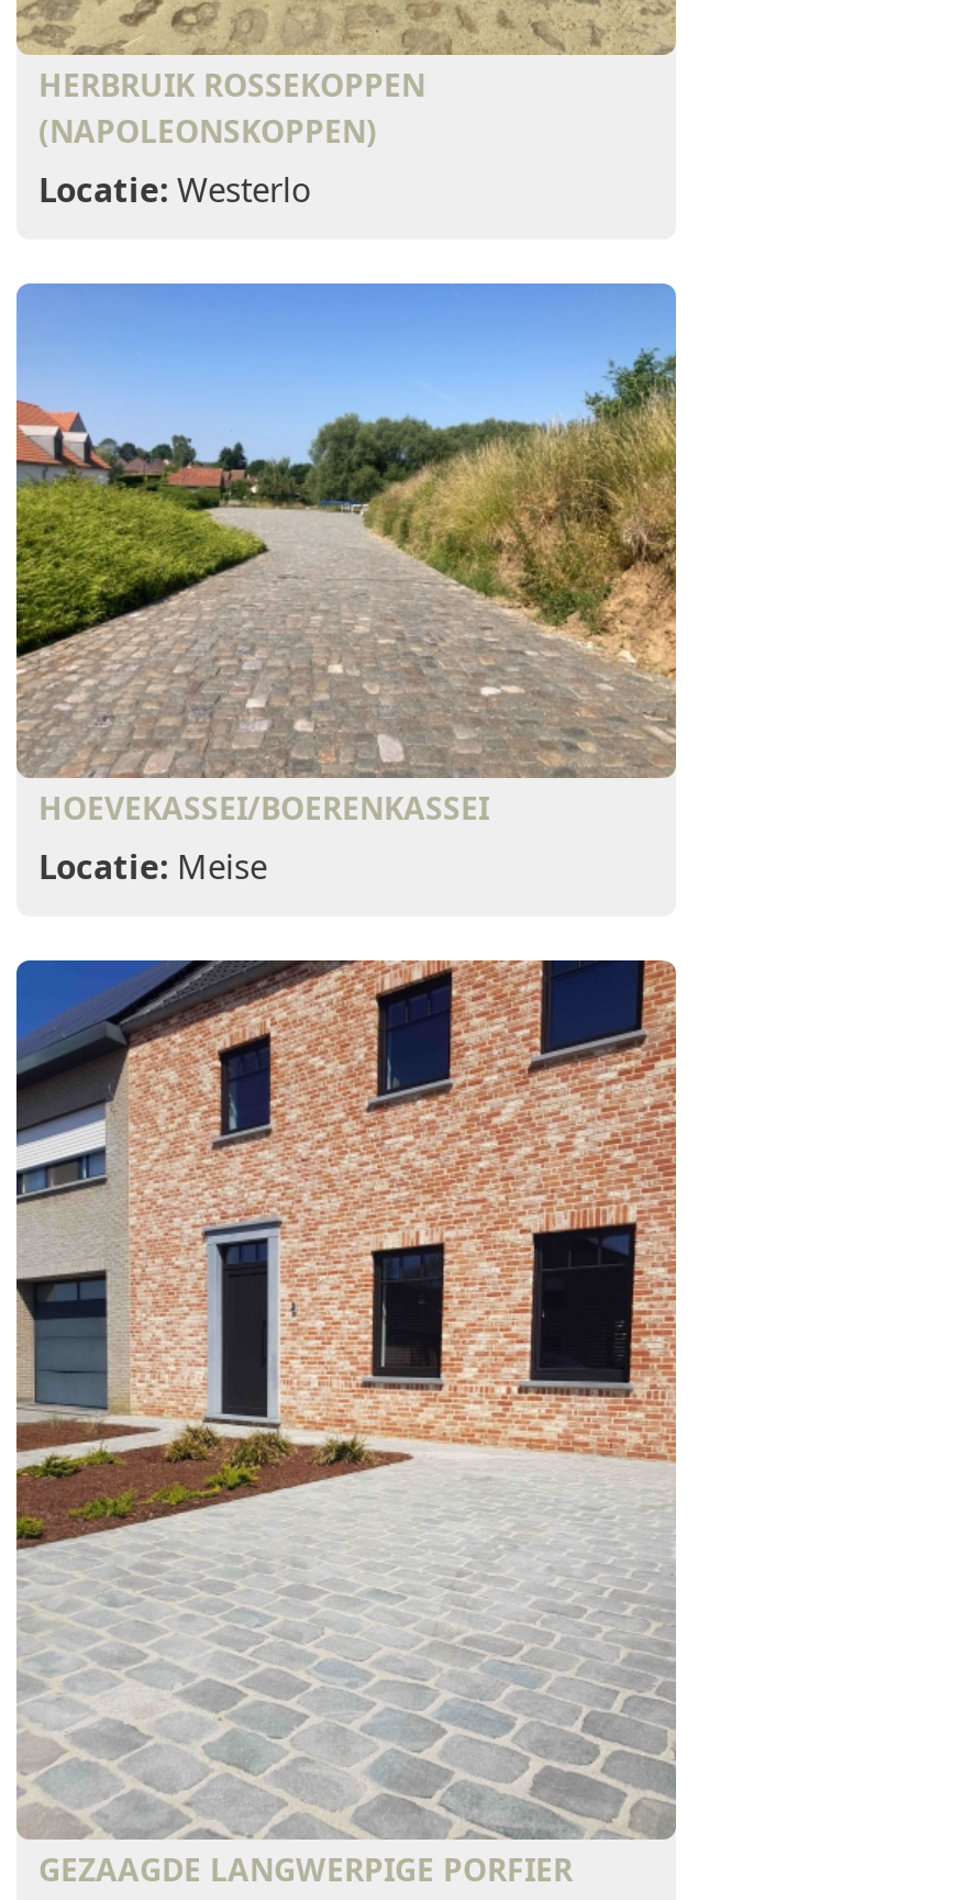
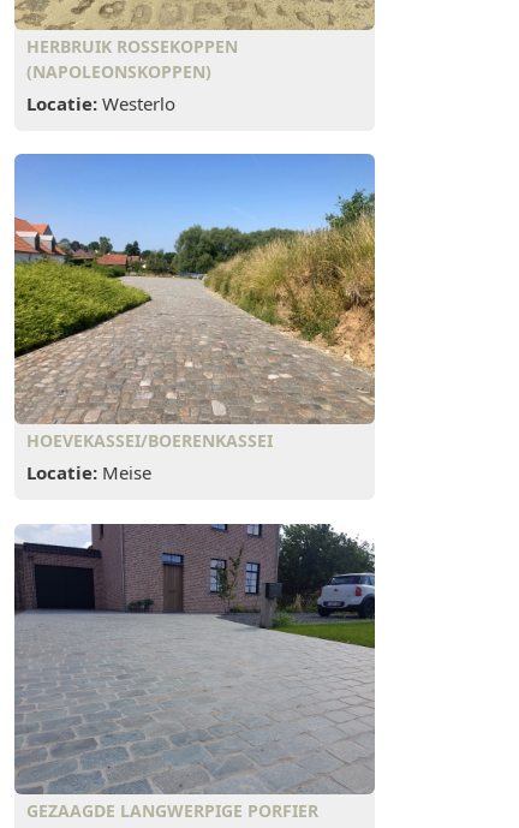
- [image]
+ [image]
